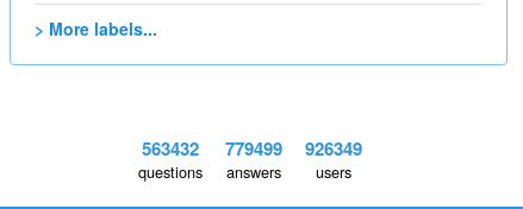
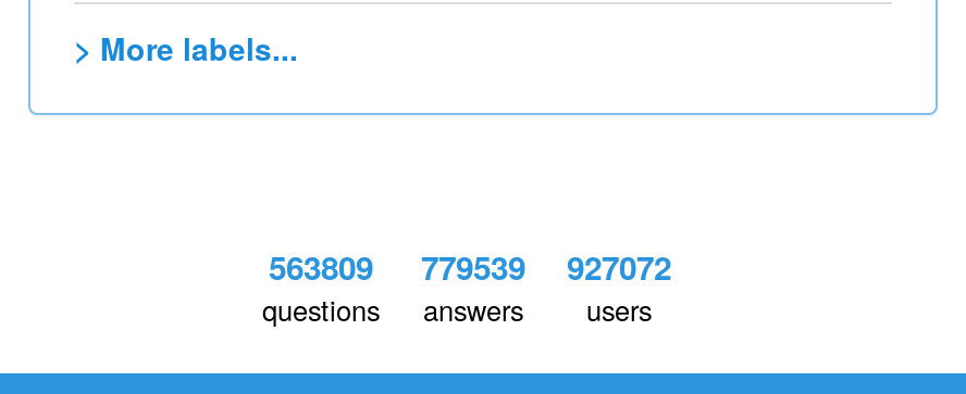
- 563432
+ 563809

- 779499
+ 779539

- 926349
+ 927072
